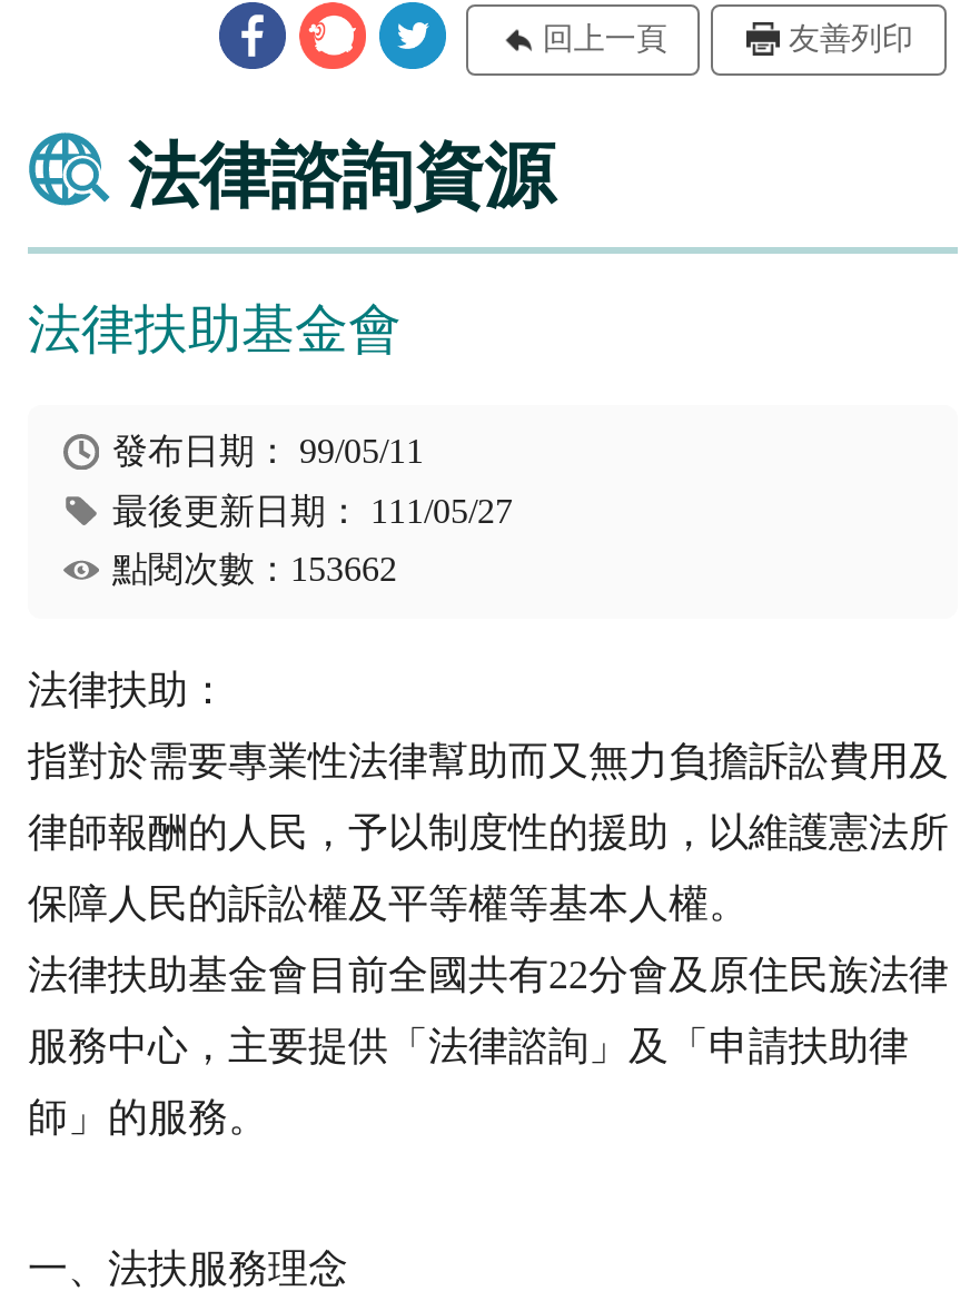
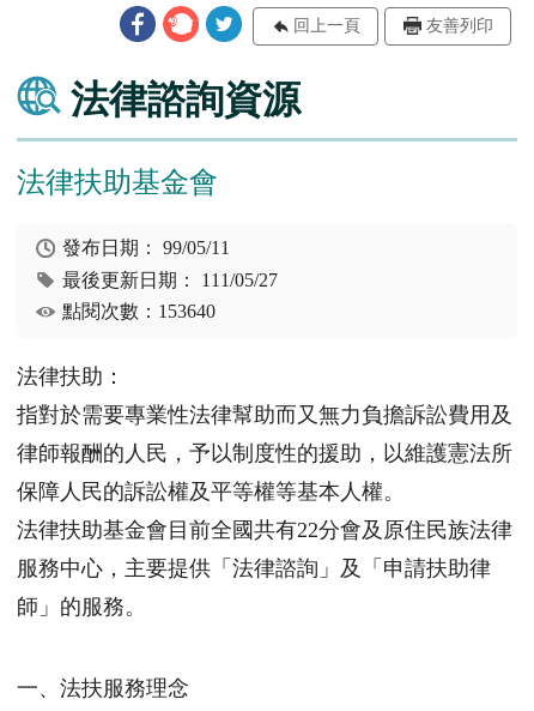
- 點閱次數：153662
+ 點閱次數：153640
